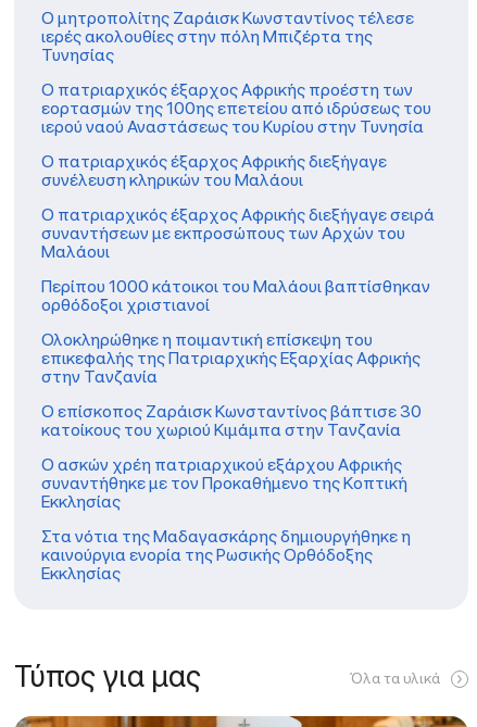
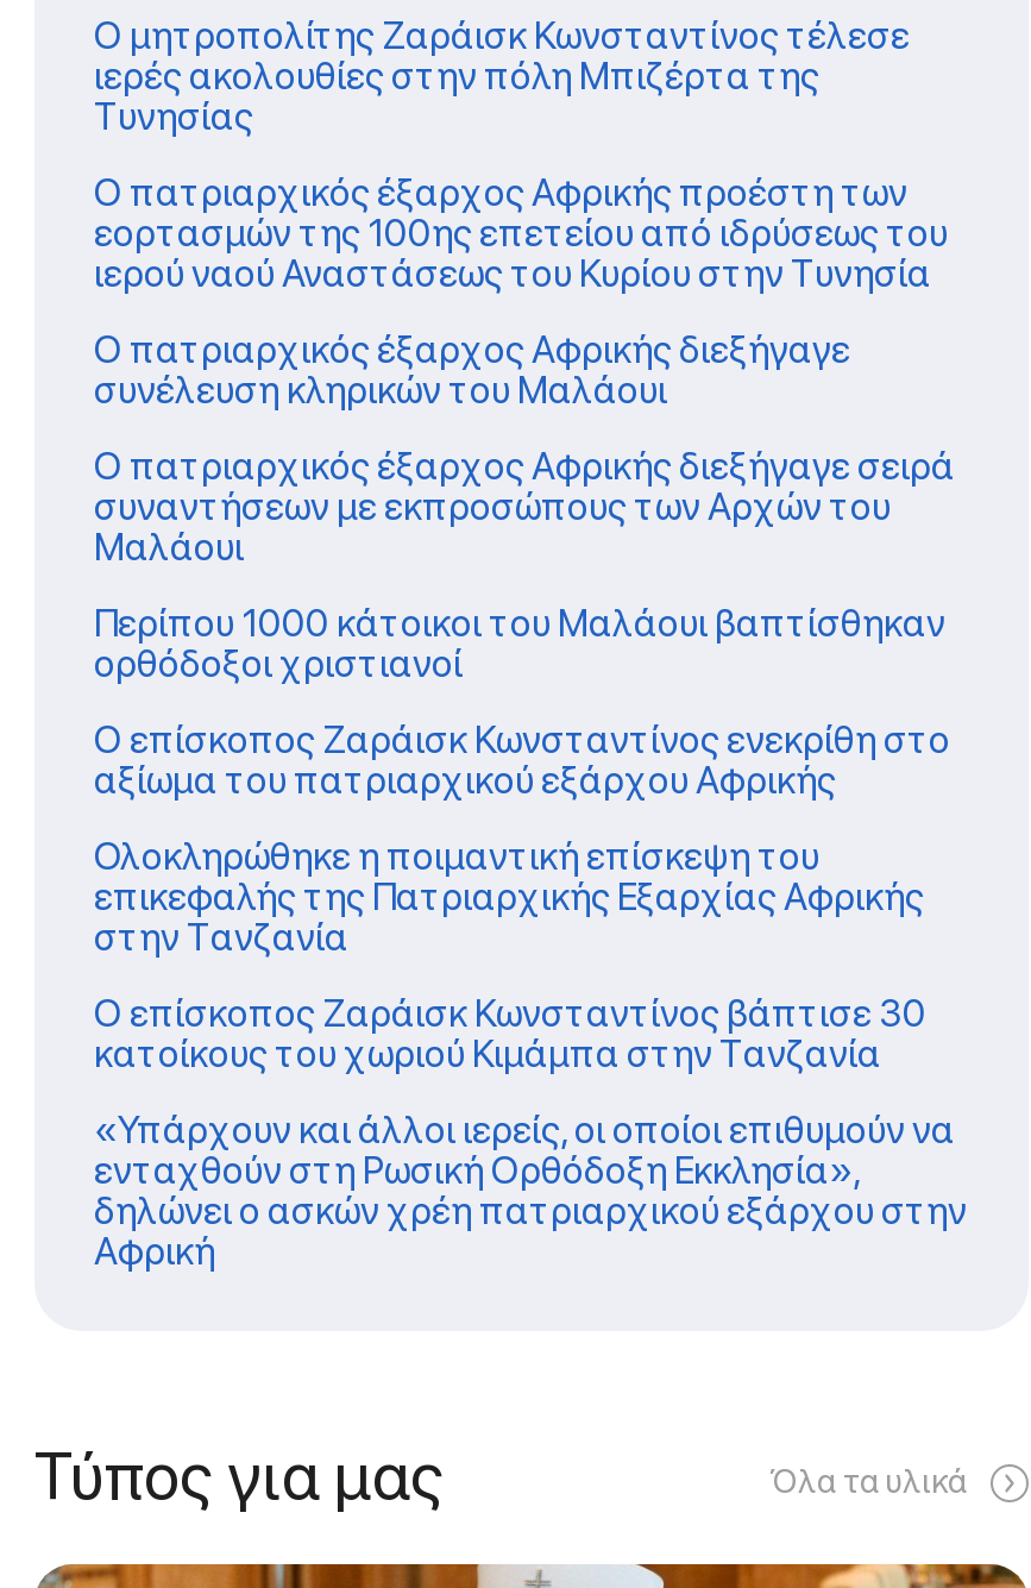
+ Ο επίσκοπος Ζαράισκ Κωνσταντίνος ενεκρίθη στο
+ αξίωμα του πατριαρχικού εξάρχου Αφρικής

moved down: Ολοκληρώθηκε η ποιμαντική επίσκεψη του | επικεφαλής της Πατριαρχικής Εξαρχίας Αφρικής | στην Τανζανία | Ο επίσκοπος Ζαράισκ Κωνσταντίνος βάπτισε 30 | κατοίκους του χωριού Κιμάμπα στην Τανζανία

- Ο ασκών χρέη πατριαρχικού εξάρχου Αφρικής
- συναντήθηκε με τον Προκαθήμενο της Κοπτική
- Εκκλησίας
- Στα νότια της Μαδαγασκάρης δημιουργήθηκε η
- καινούργια ενορία της Ρωσικής Ορθόδοξης
- Εκκλησίας
+ «Υπάρχουν και άλλοι ιερείς, οι οποίοι επιθυμούν να
+ ενταχθούν στη Ρωσική Ορθόδοξη Εκκλησία»,
+ δηλώνει ο ασκών χρέη πατριαρχικού εξάρχου στην
+ Αφρική
